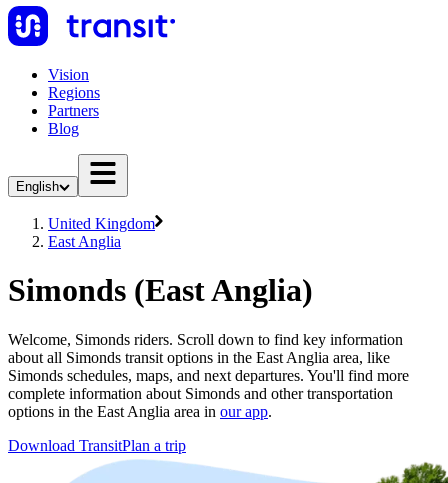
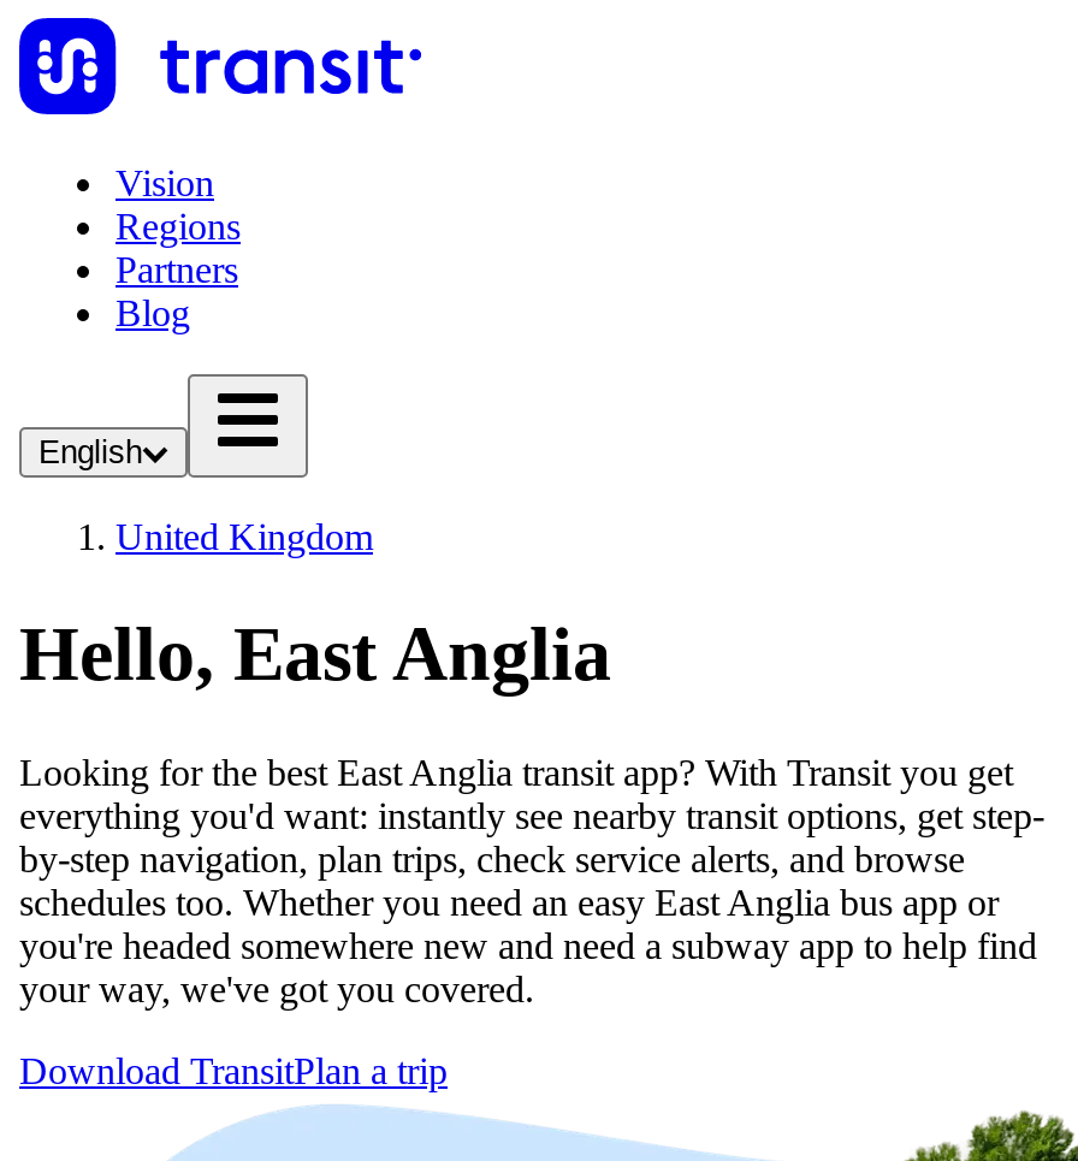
- East Anglia
- Simonds (East Anglia)
- Welcome, Simonds riders. Scroll down to find key information
- about all Simonds transit options in the East Anglia area, like
- Simonds schedules, maps, and next departures. You'll find more
- complete information about Simonds and other transportation
- options in the East Anglia area in our app.
+ Hello, East Anglia
+ Looking for the best East Anglia transit app? With Transit you get
+ everything you'd want: instantly see nearby transit options, get step-
+ by-step navigation, plan trips, check service alerts, and browse
+ schedules too. Whether you need an easy East Anglia bus app or
+ you're headed somewhere new and need a subway app to help find
+ your way, we've got you covered.
